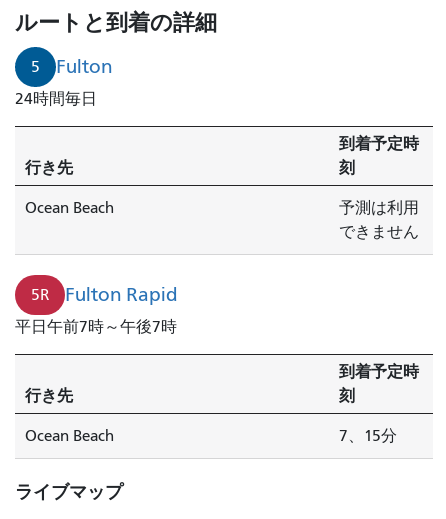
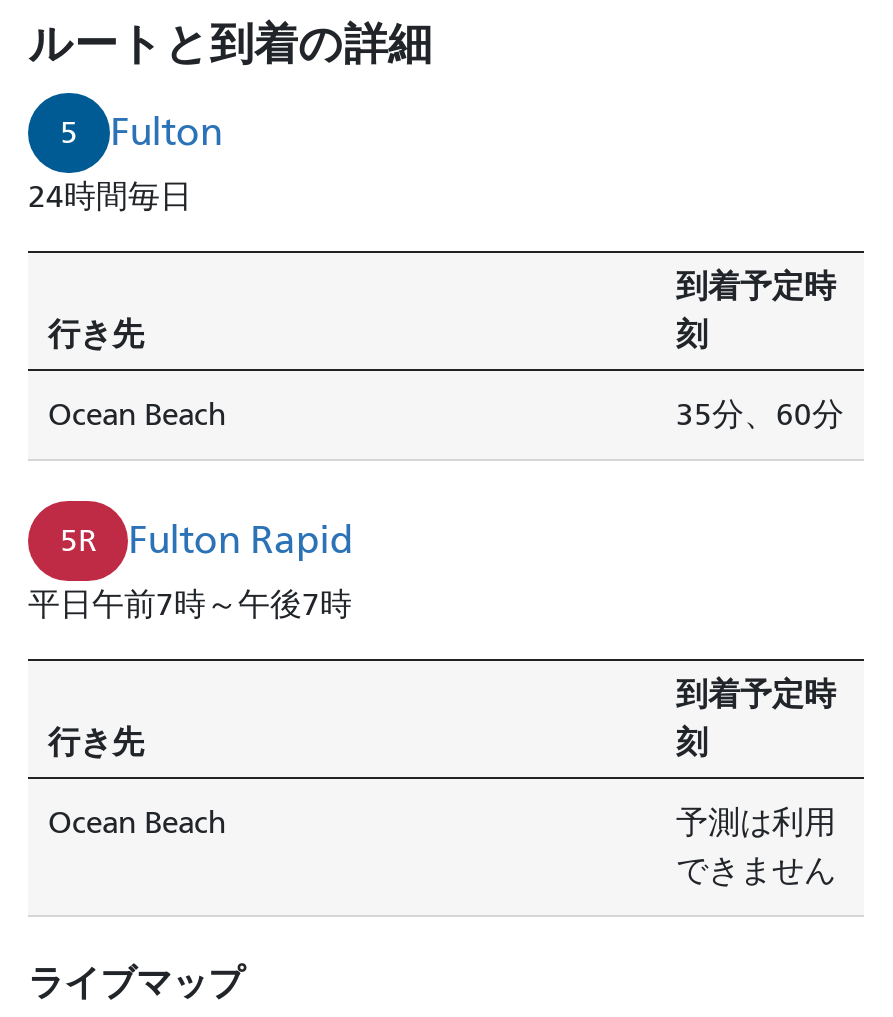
moved down: 予測は利用 | できません

+ 35分、60分

moved up: 5R | Fulton Rapid | 平日午前7時～午後7時 | 行き先 | 到着予定時 | 刻 | Ocean Beach

- 7、15分
